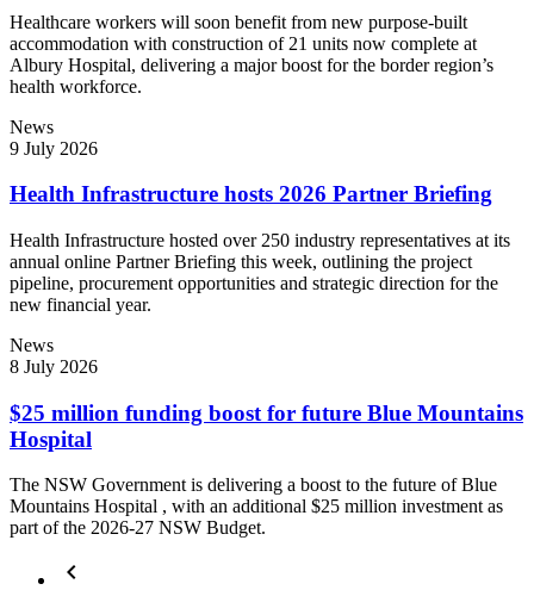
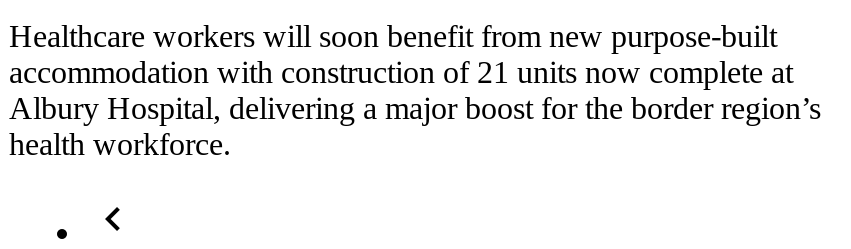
- News
- 9 July 2026
- Health Infrastructure hosts 2026 Partner Briefing
- Health Infrastructure hosted over 250 industry representatives at its
- annual online Partner Briefing this week, outlining the project
- pipeline, procurement opportunities and strategic direction for the
- new financial year.
- News
- 8 July 2026
- $25 million funding boost for future Blue Mountains
- Hospital
- The NSW Government is delivering a boost to the future of Blue
- Mountains Hospital , with an additional $25 million investment as
- part of the 2026-27 NSW Budget.
